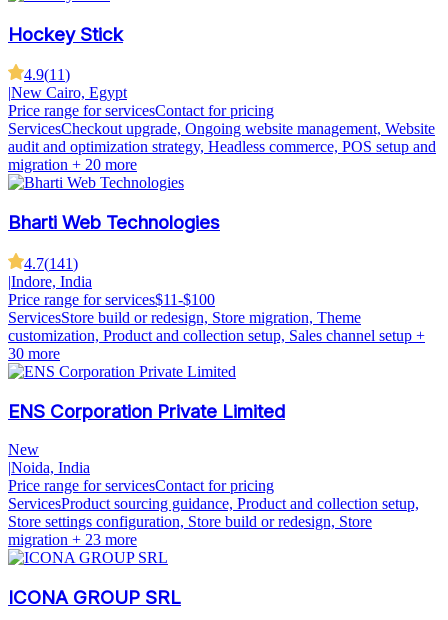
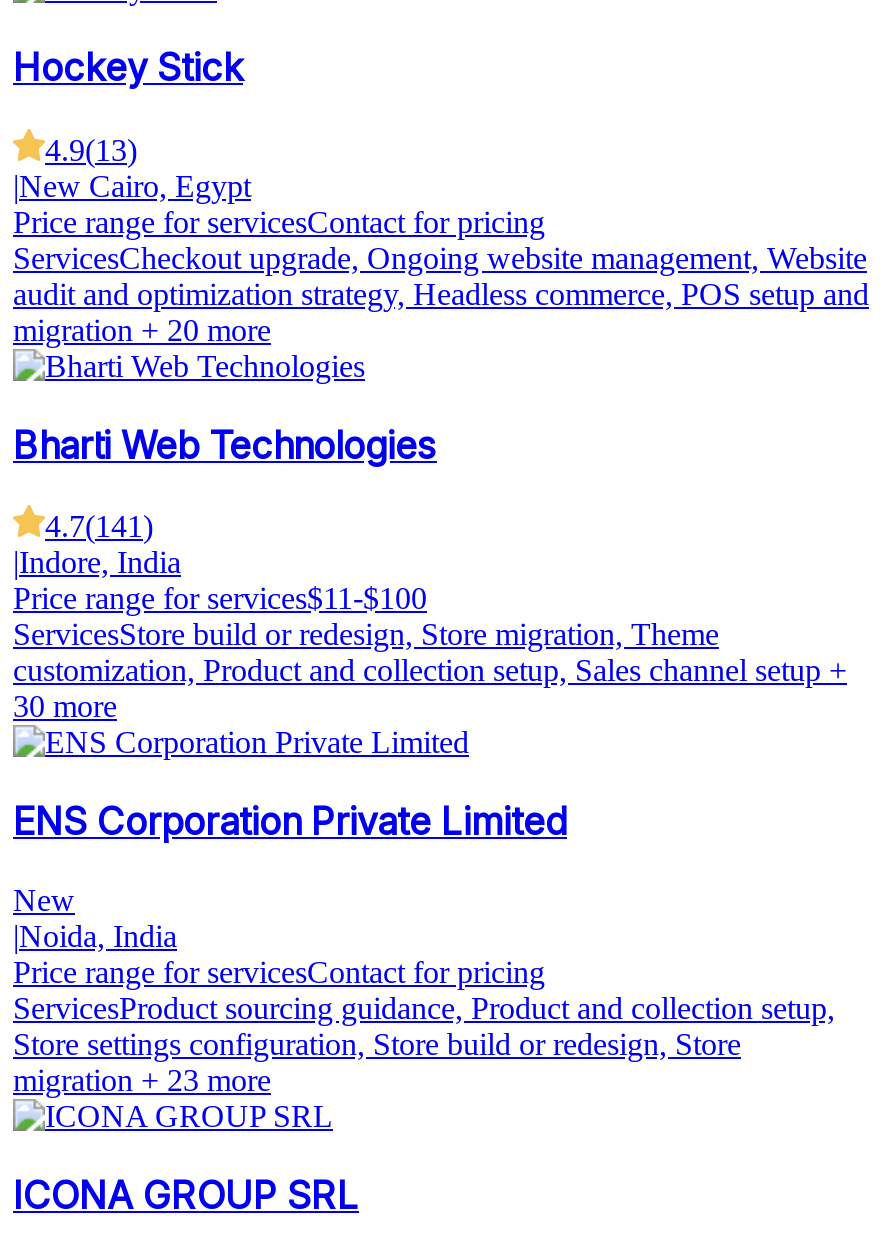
- 4.9(11)
+ 4.9(13)
